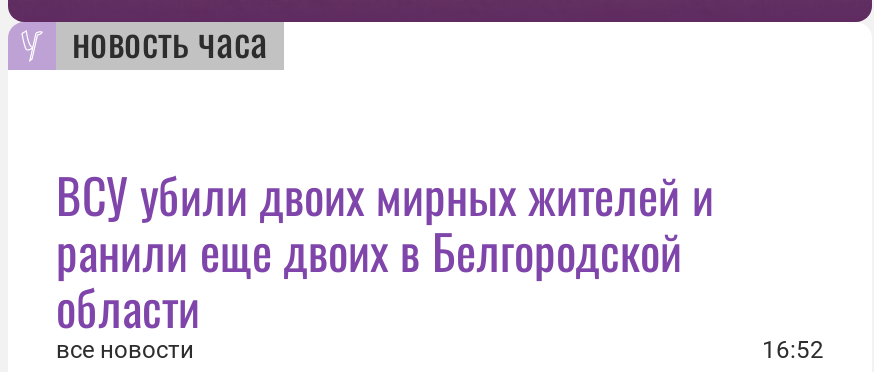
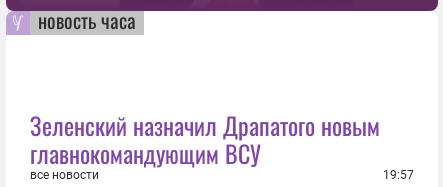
- ВСУ убили двоих мирных жителей и
- ранили еще двоих в Белгородской
- области
+ Зеленский назначил Драпатого новым
+ главнокомандующим ВСУ

- 16:52
+ 19:57
